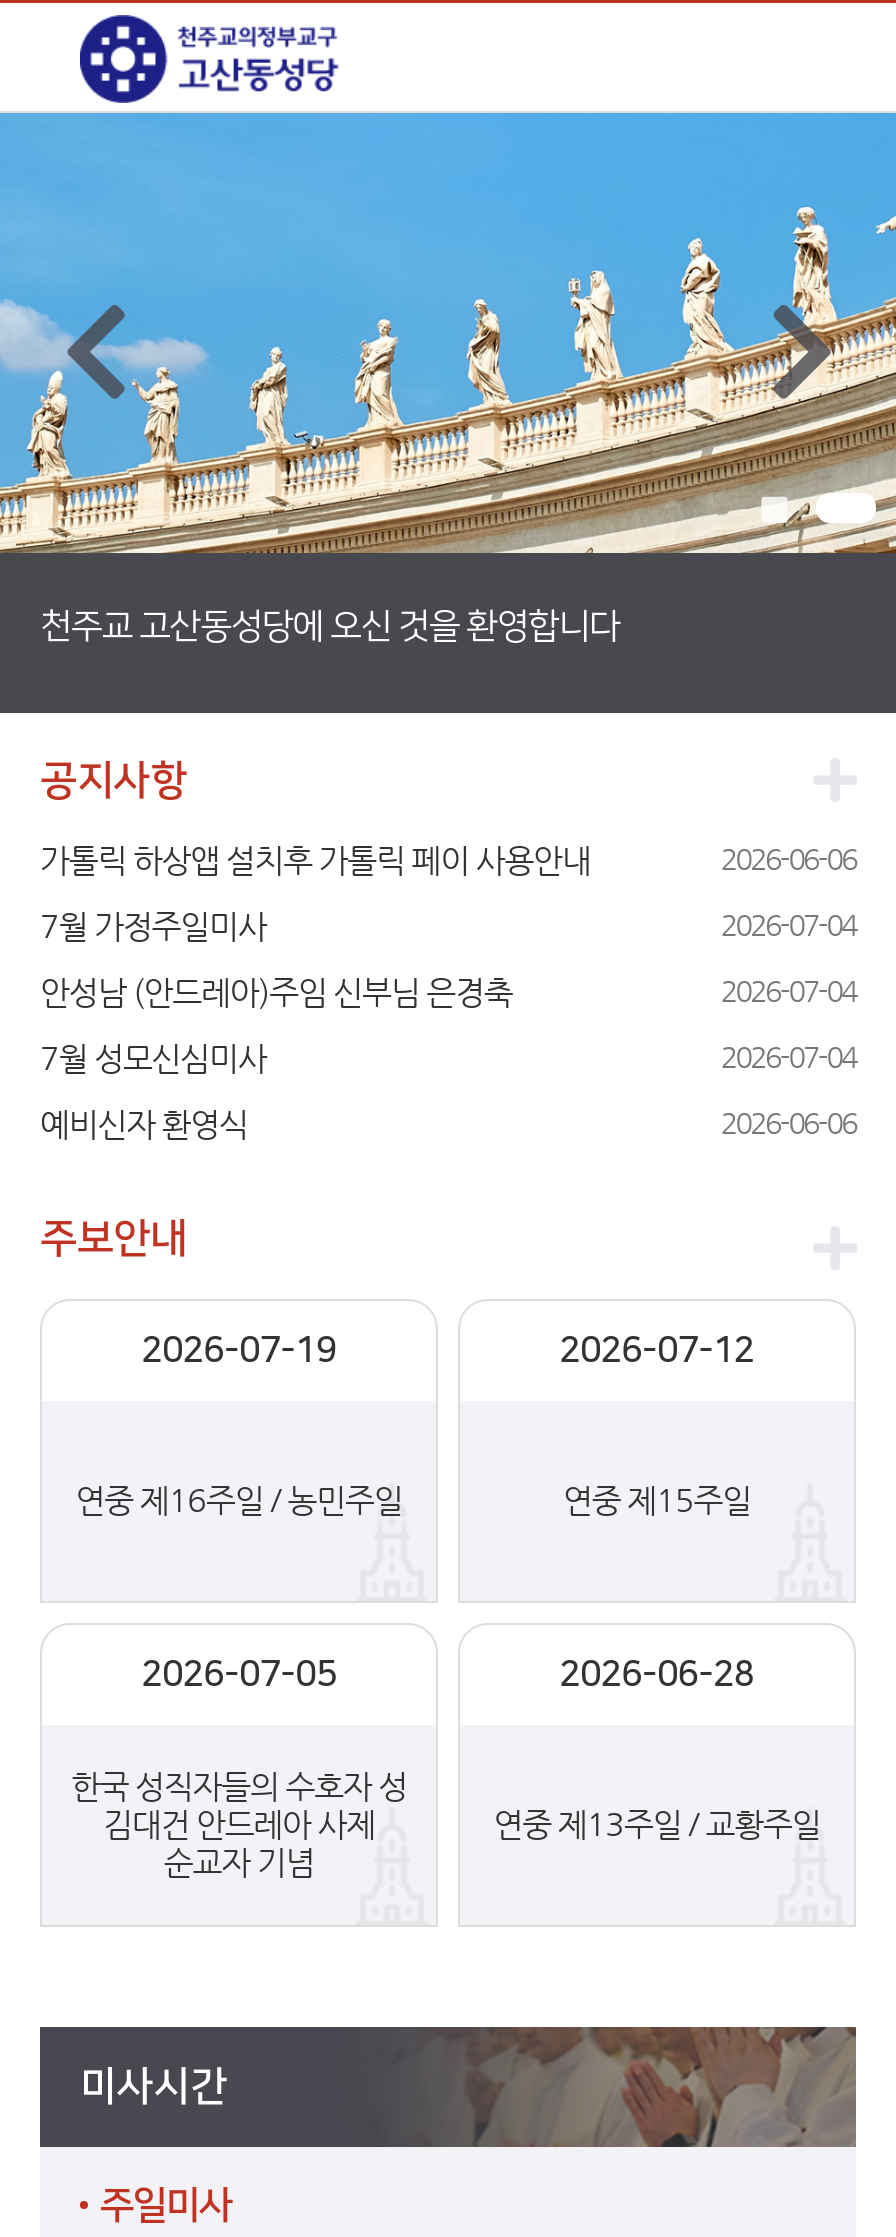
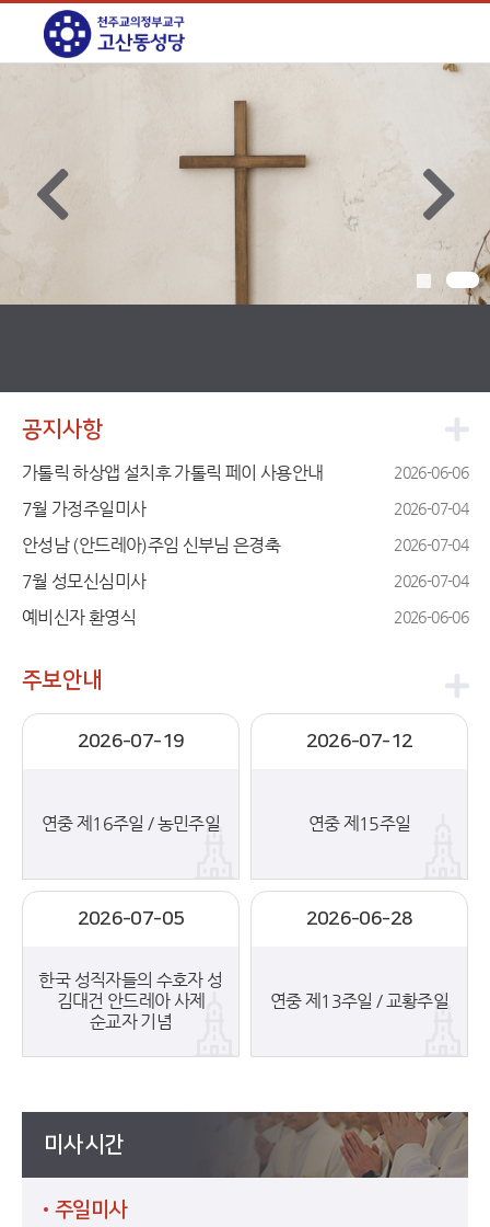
- [image]
+ [image]

- 천주교 고산동성당에 오신 것을 환영합니다
